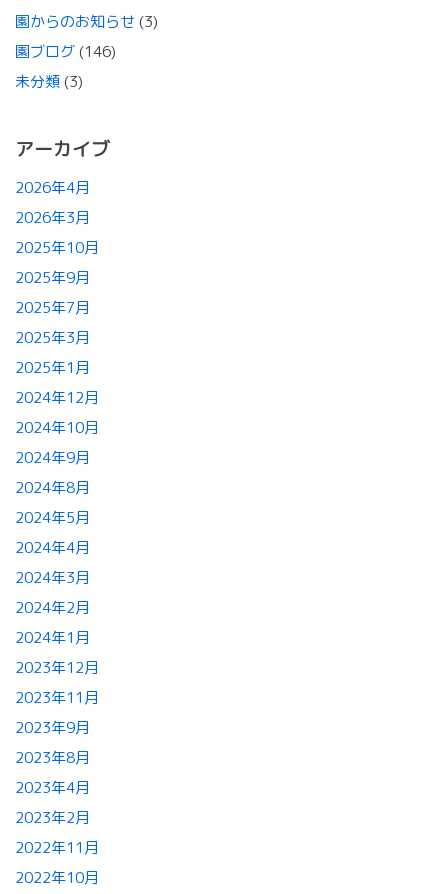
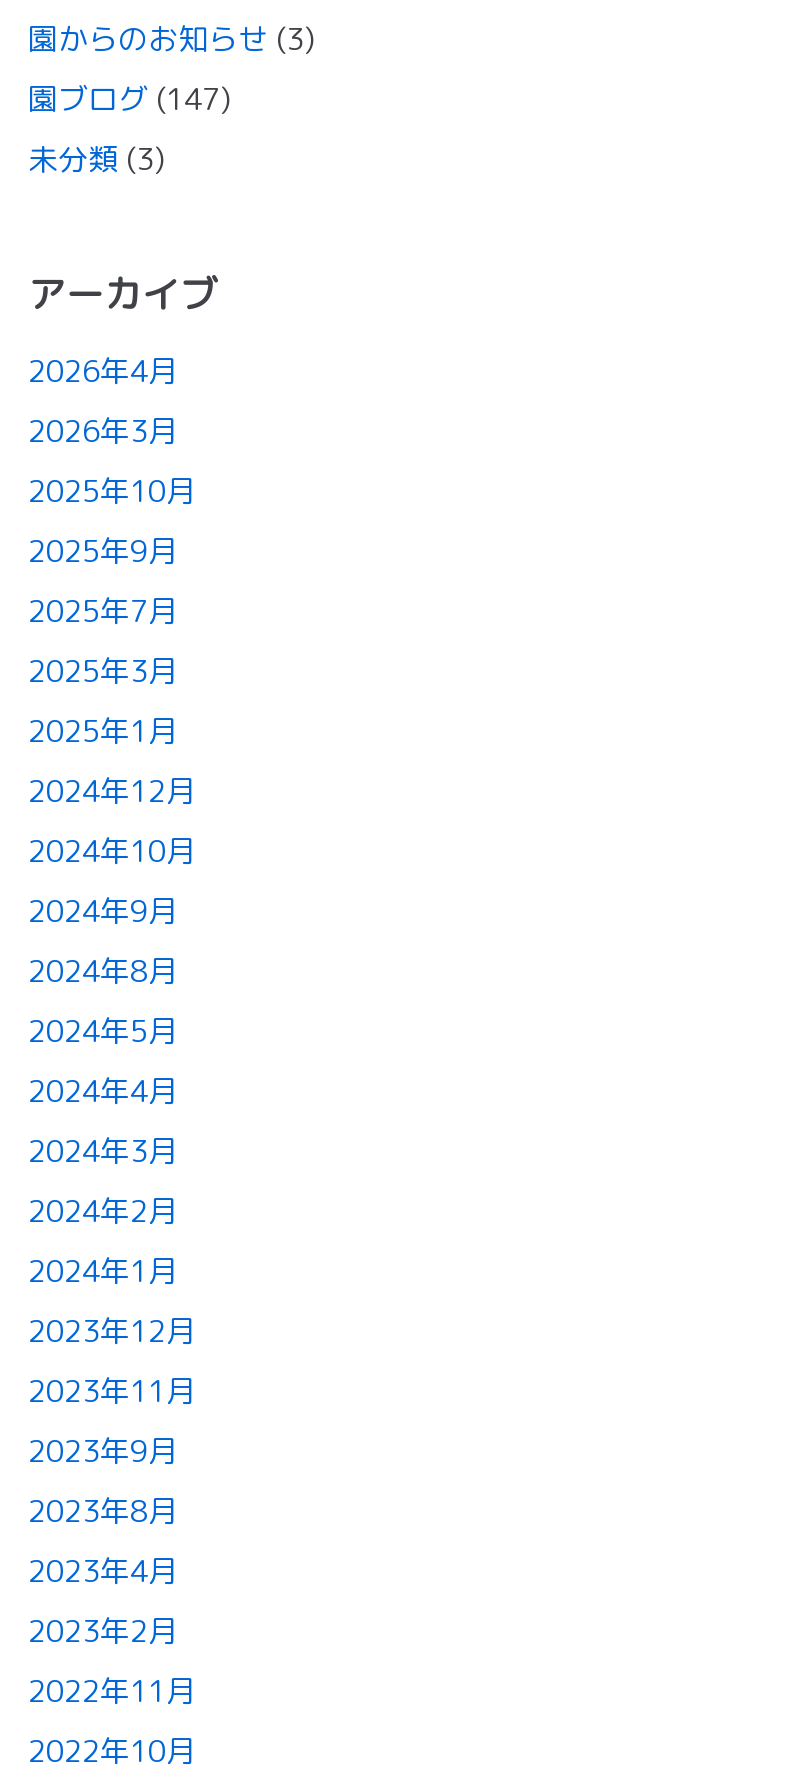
- 園ブログ(146)
+ 園ブログ(147)
